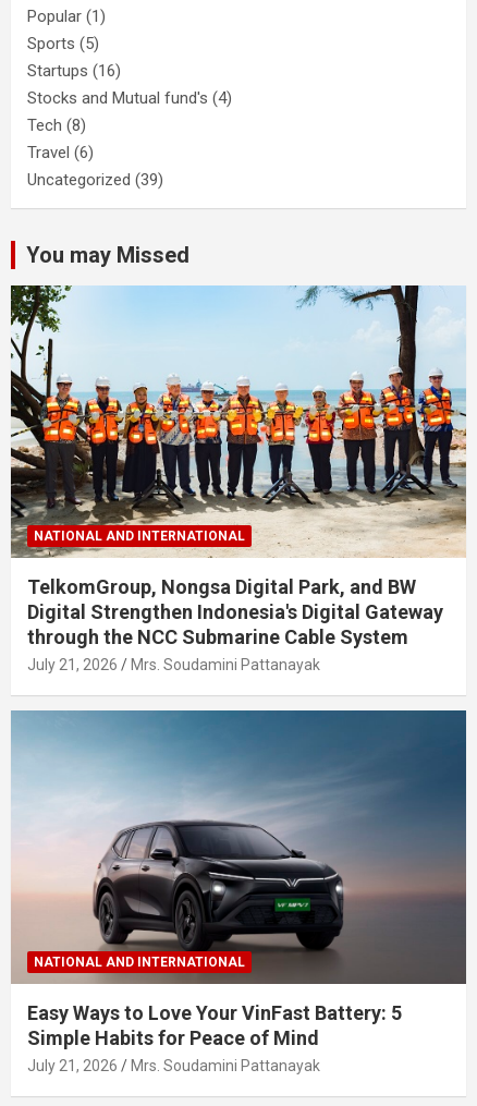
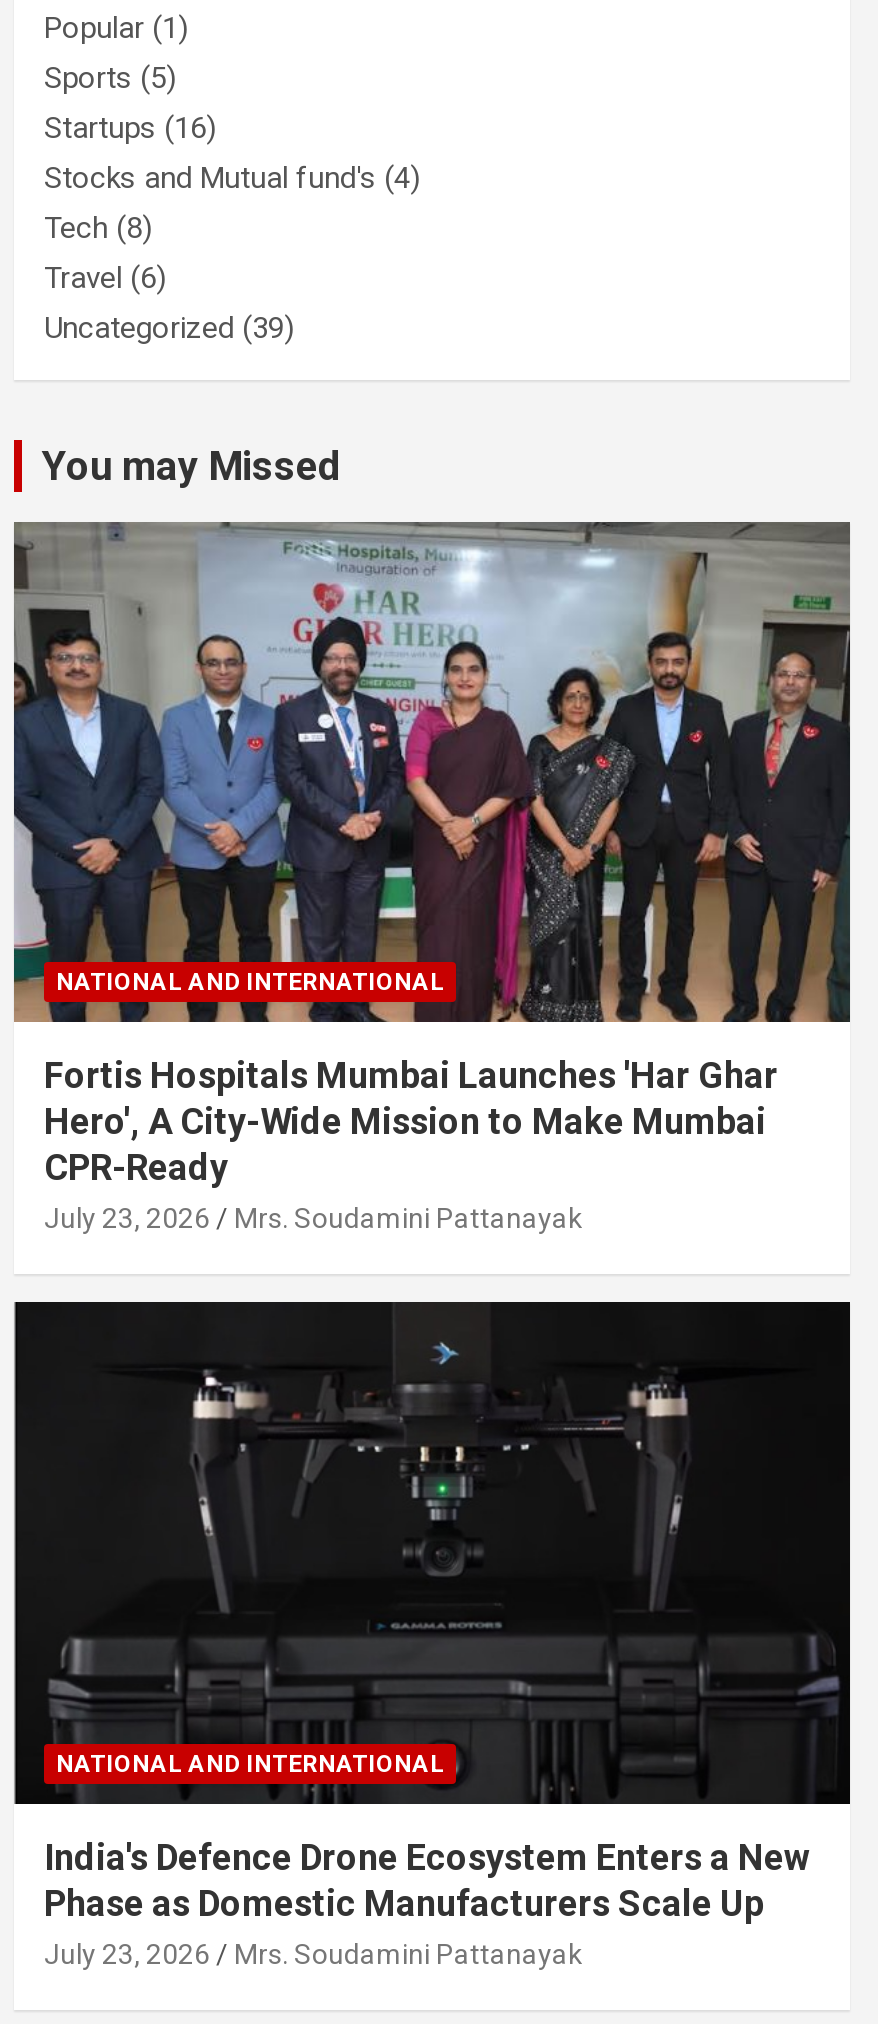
- [image]
- TelkomGroup, Nongsa Digital Park, and BW
- Digital Strengthen Indonesia's Digital Gateway
- through the NCC Submarine Cable System
- July 21, 2026
+ [image]
+ Fortis Hospitals Mumbai Launches 'Har Ghar
+ Hero', A City-Wide Mission to Make Mumbai
+ CPR-Ready
+ July 23, 2026

- [image]
- Easy Ways to Love Your VinFast Battery: 5
- Simple Habits for Peace of Mind
- July 21, 2026
+ [image]
+ India's Defence Drone Ecosystem Enters a New
+ Phase as Domestic Manufacturers Scale Up
+ July 23, 2026
